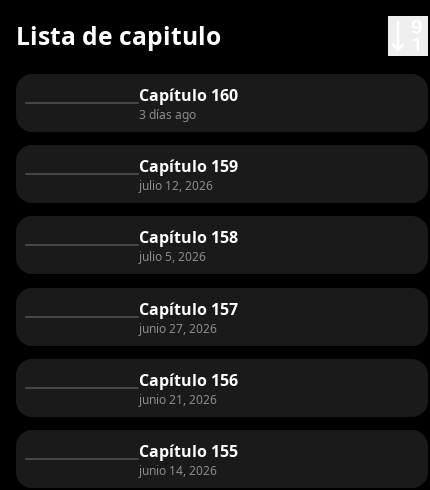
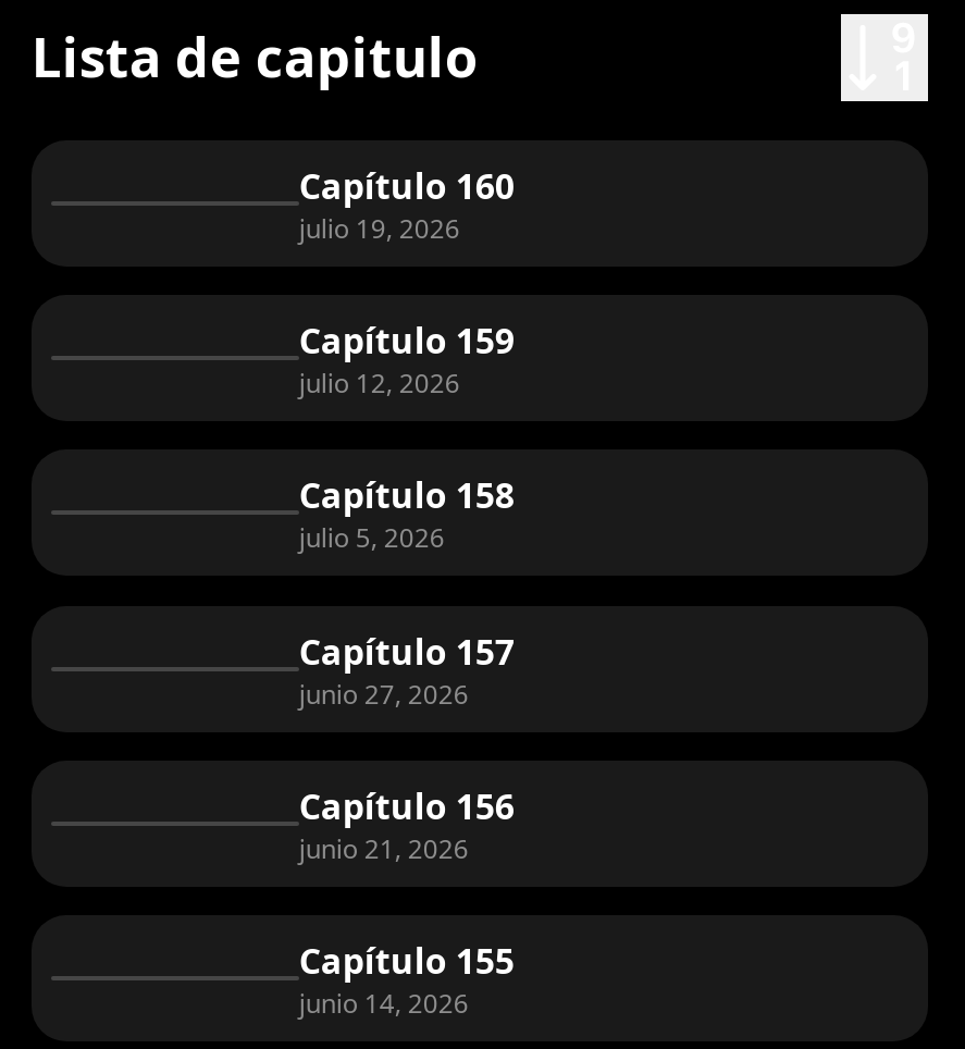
- 3 días ago
+ julio 19, 2026
